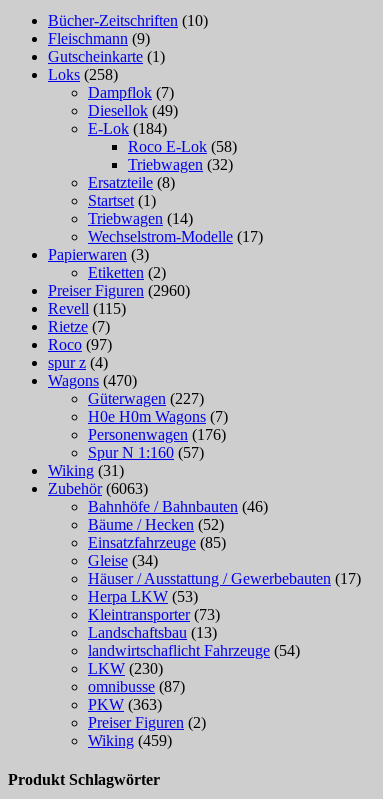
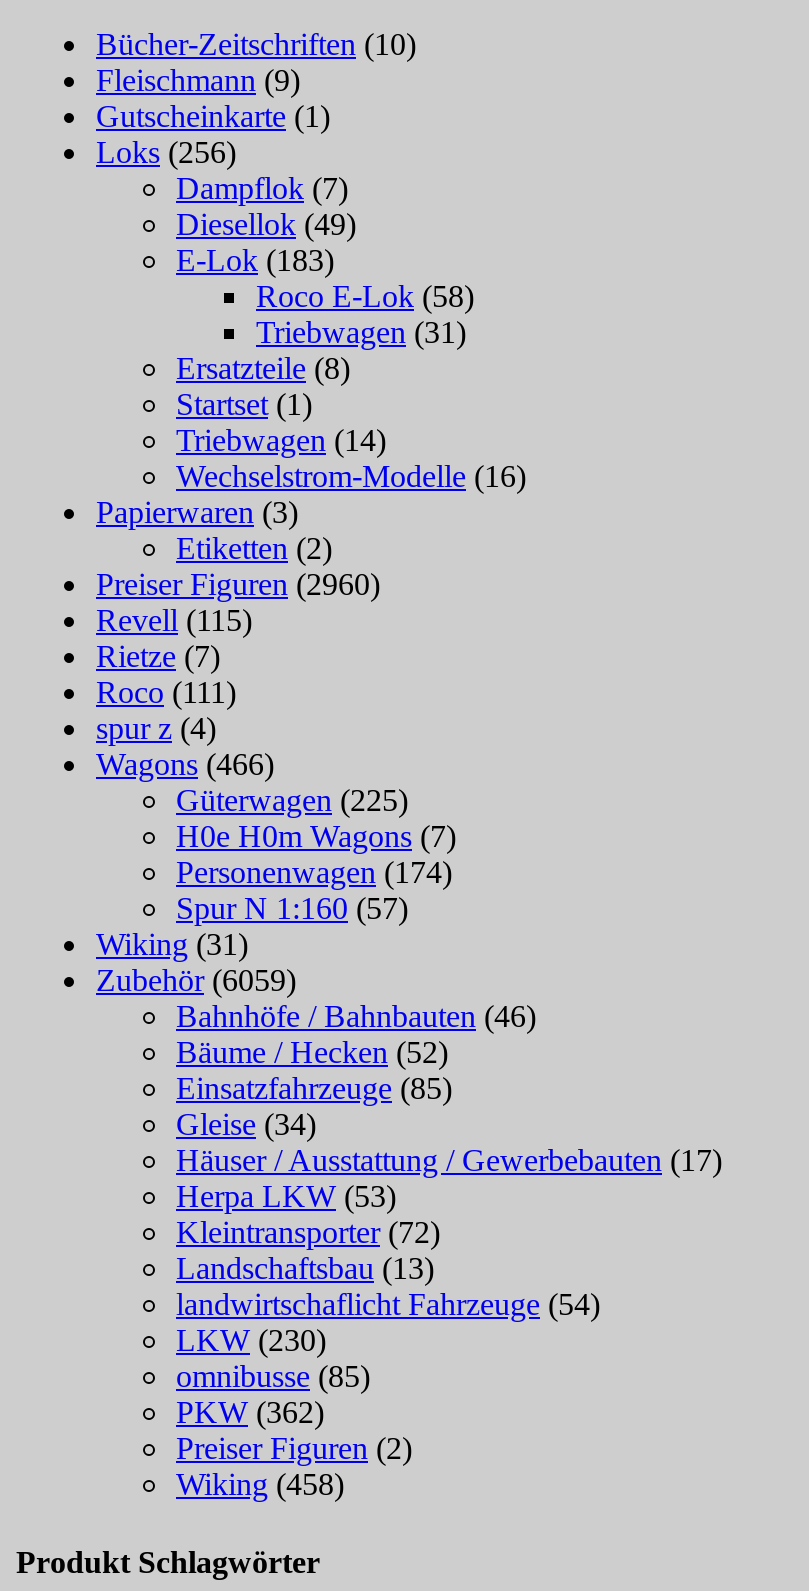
- Loks (258)
+ Loks (256)

- E-Lok (184)
+ E-Lok (183)

- Triebwagen (32)
+ Triebwagen (31)

- Wechselstrom-Modelle (17)
+ Wechselstrom-Modelle (16)

- Roco (97)
+ Roco (111)

- Wagons (470)
+ Wagons (466)

- Güterwagen (227)
+ Güterwagen (225)

- Personenwagen (176)
+ Personenwagen (174)

- Zubehör (6063)
+ Zubehör (6059)

- Kleintransporter (73)
+ Kleintransporter (72)

- omnibusse (87)
+ omnibusse (85)

- PKW (363)
+ PKW (362)

- Wiking (459)
+ Wiking (458)
